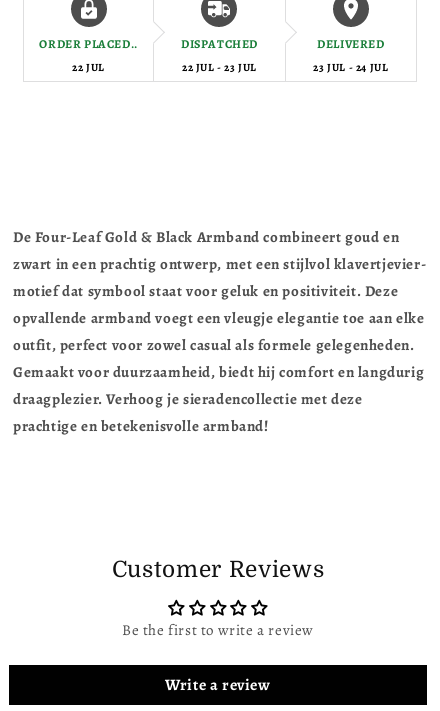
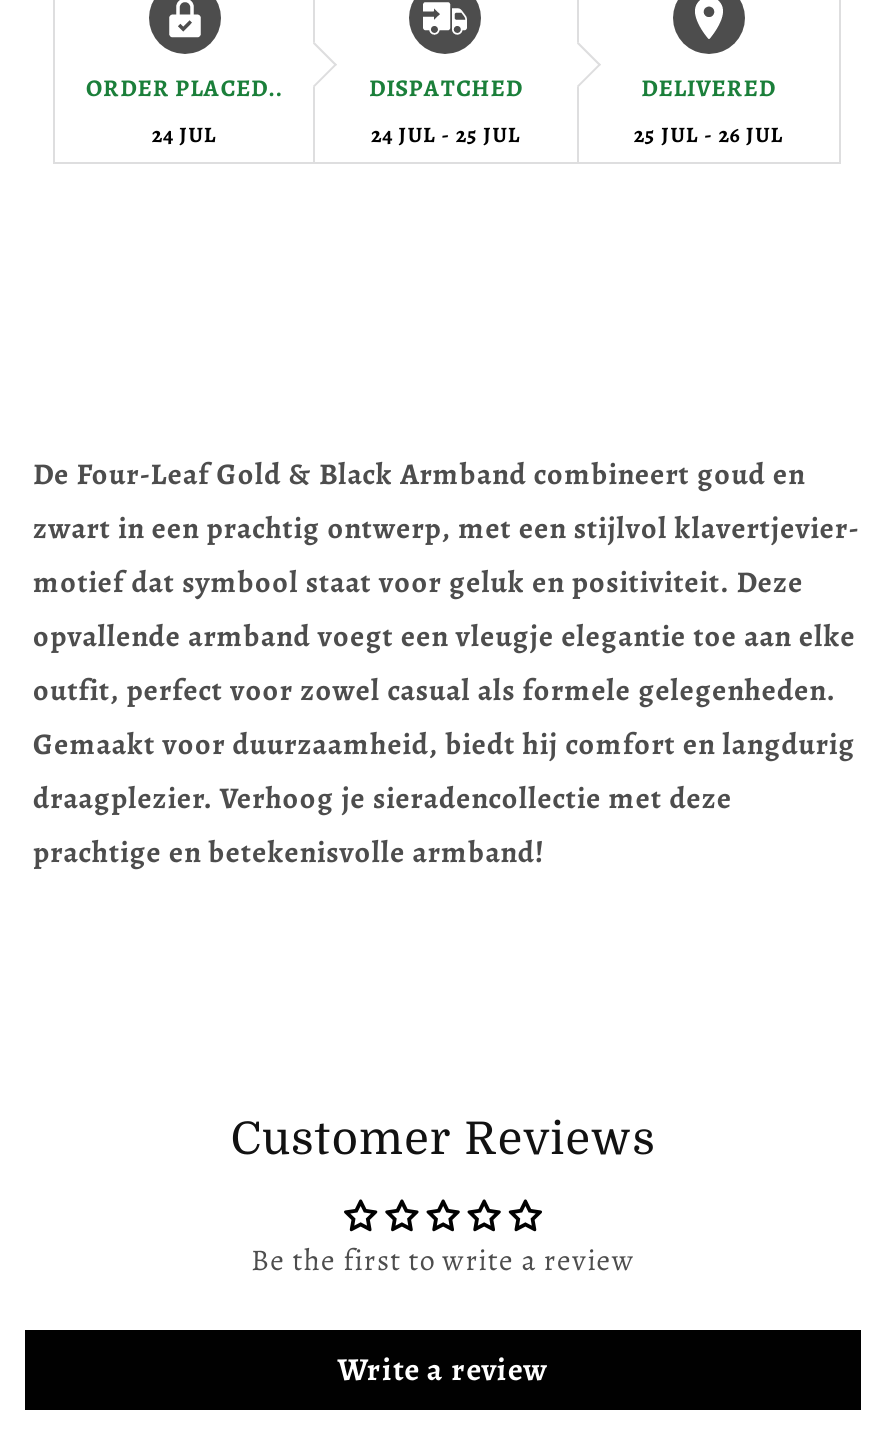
- 22 JUL
+ 24 JUL

- 22 JUL - 23 JUL
+ 24 JUL - 25 JUL

- 23 JUL - 24 JUL
+ 25 JUL - 26 JUL
